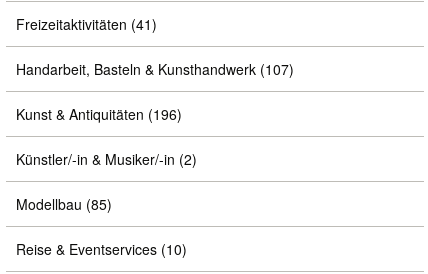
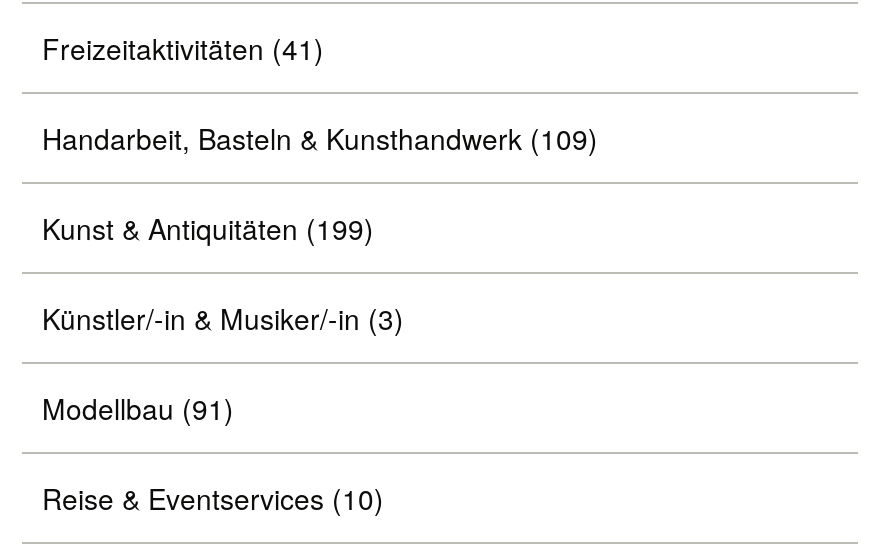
- Handarbeit, Basteln & Kunsthandwerk (107)
+ Handarbeit, Basteln & Kunsthandwerk (109)

- Kunst & Antiquitäten (196)
+ Kunst & Antiquitäten (199)

- Künstler/-in & Musiker/-in (2)
+ Künstler/-in & Musiker/-in (3)

- Modellbau (85)
+ Modellbau (91)
